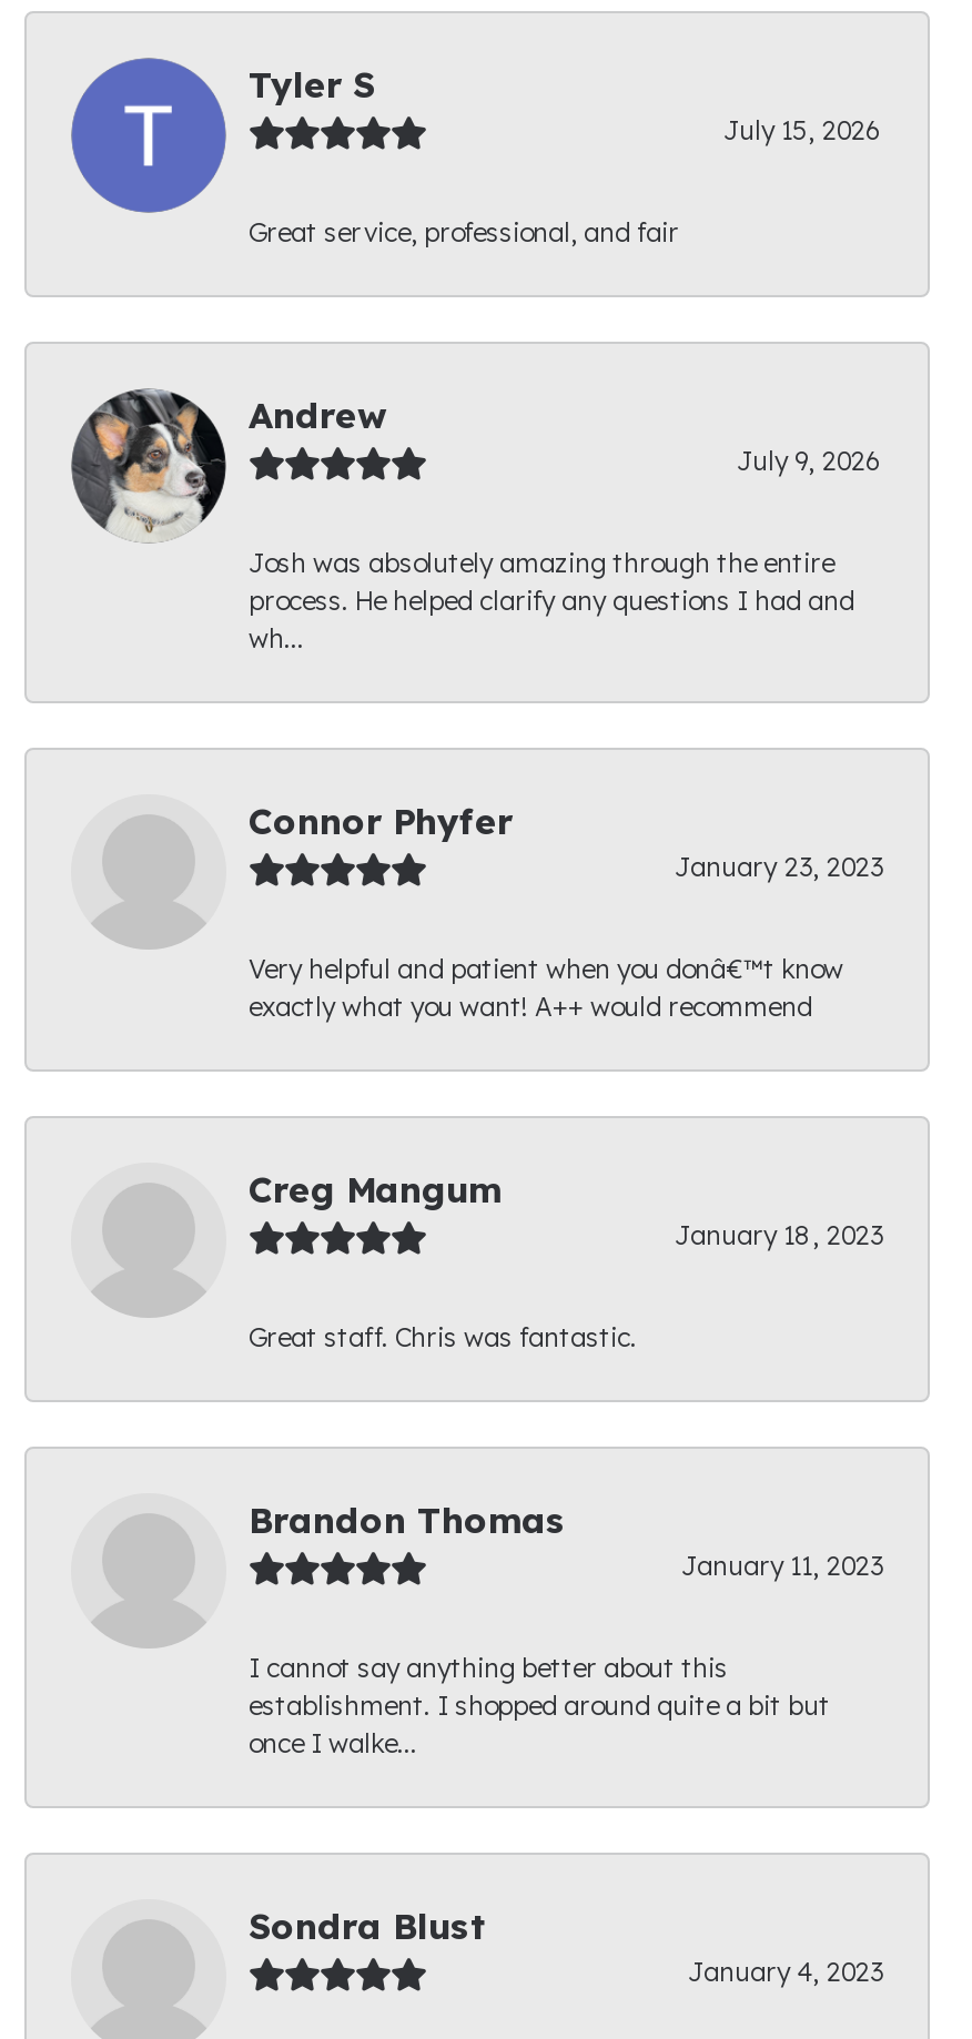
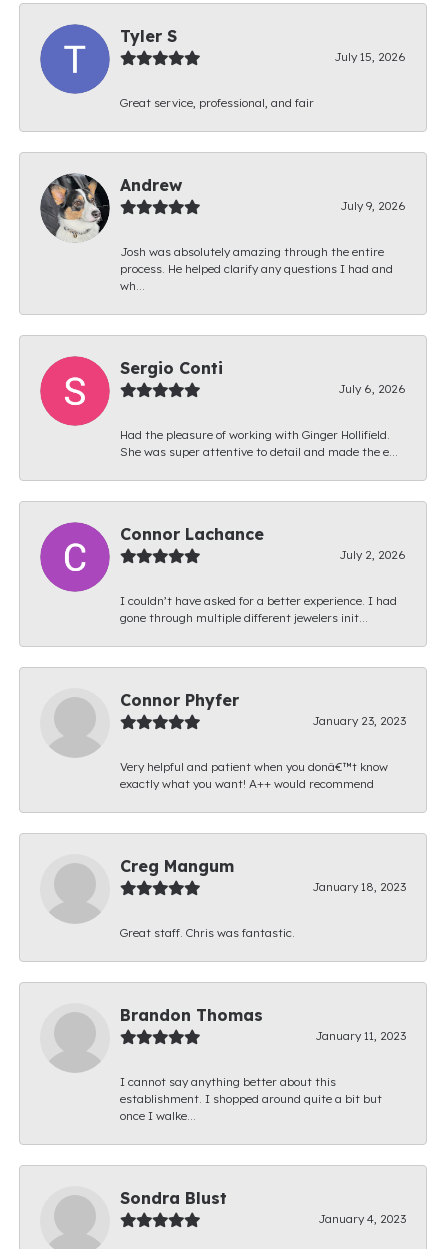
+ [image]
+ Sergio Conti
+ July 6, 2026
+ Had the pleasure of working with Ginger Hollifield.
+ She was super attentive to detail and made the e...

+ [image]
+ Connor Lachance
+ July 2, 2026
+ I couldn’t have asked for a better experience. I had
+ gone through multiple different jewelers init...
